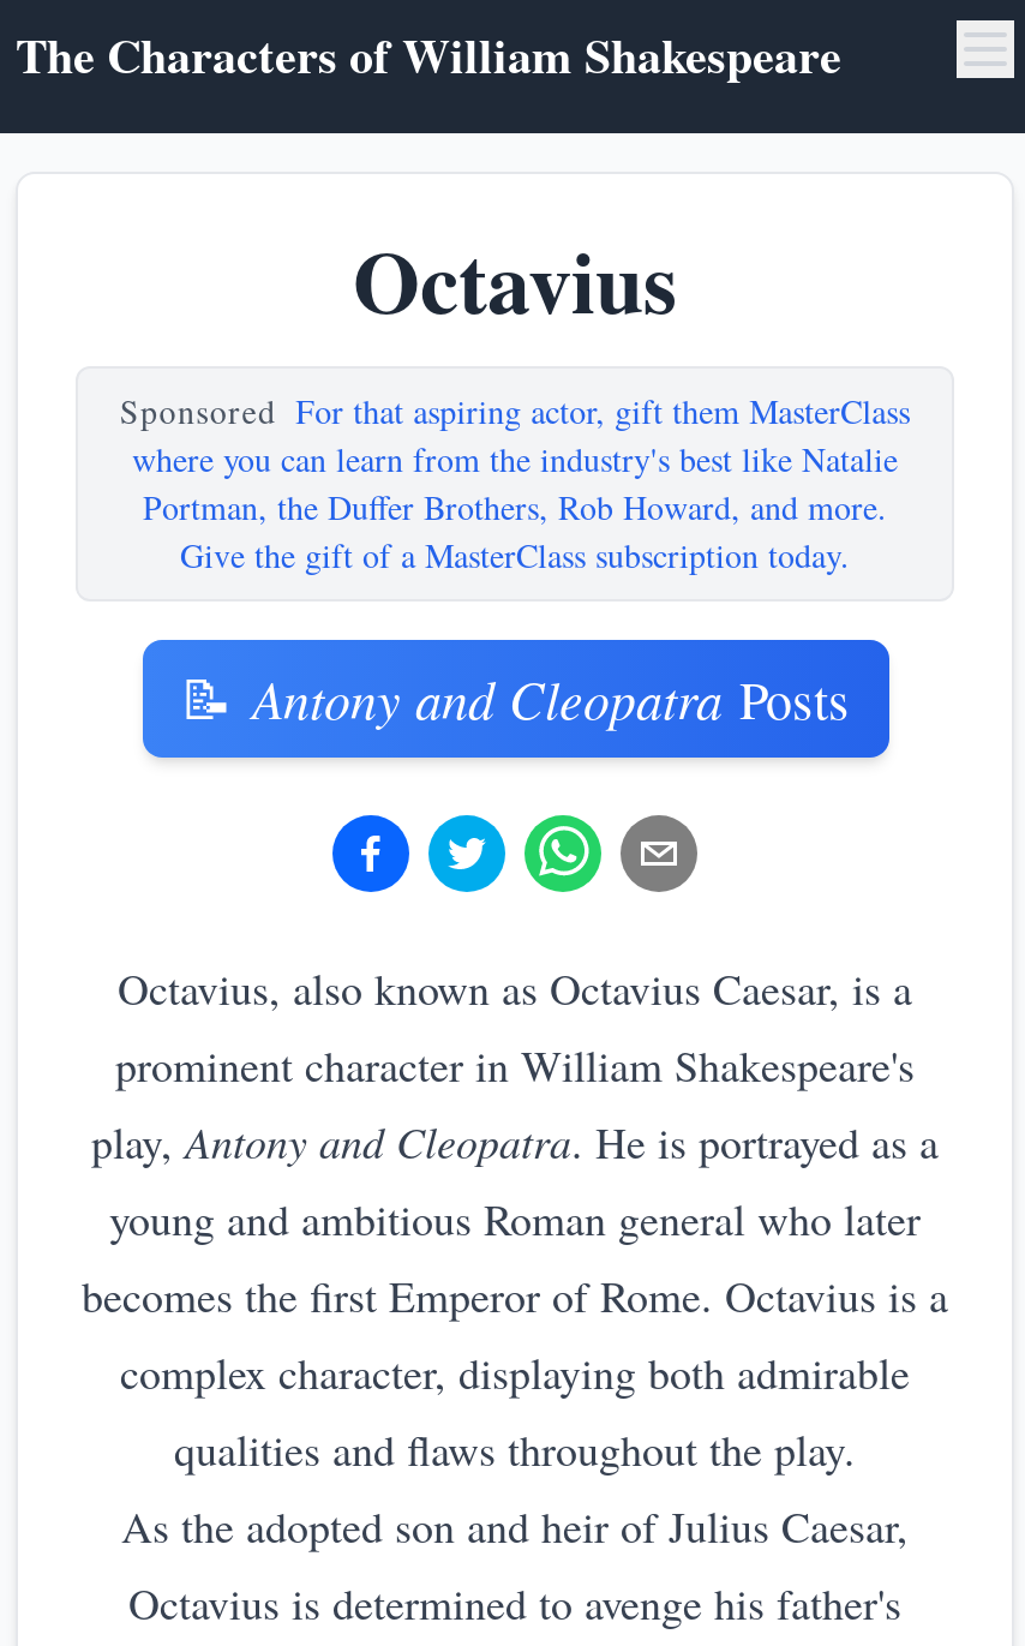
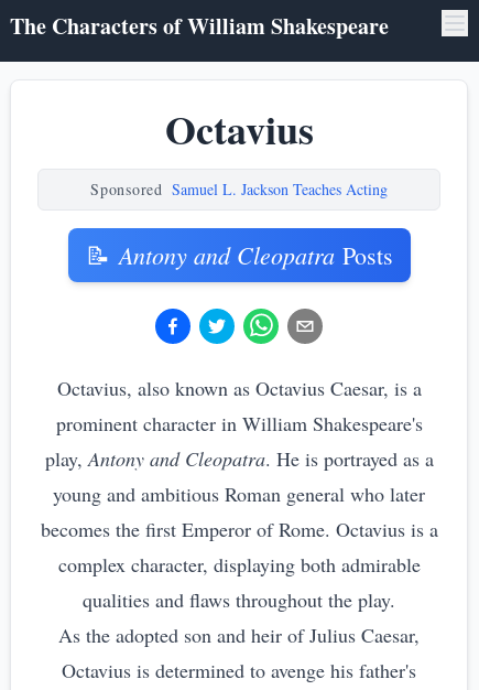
- Sponsored For that aspiring actor, gift them MasterClass
- where you can learn from the industry's best like Natalie
- Portman, the Duffer Brothers, Rob Howard, and more.
- Give the gift of a MasterClass subscription today.
+ Sponsored Samuel L. Jackson Teaches Acting
